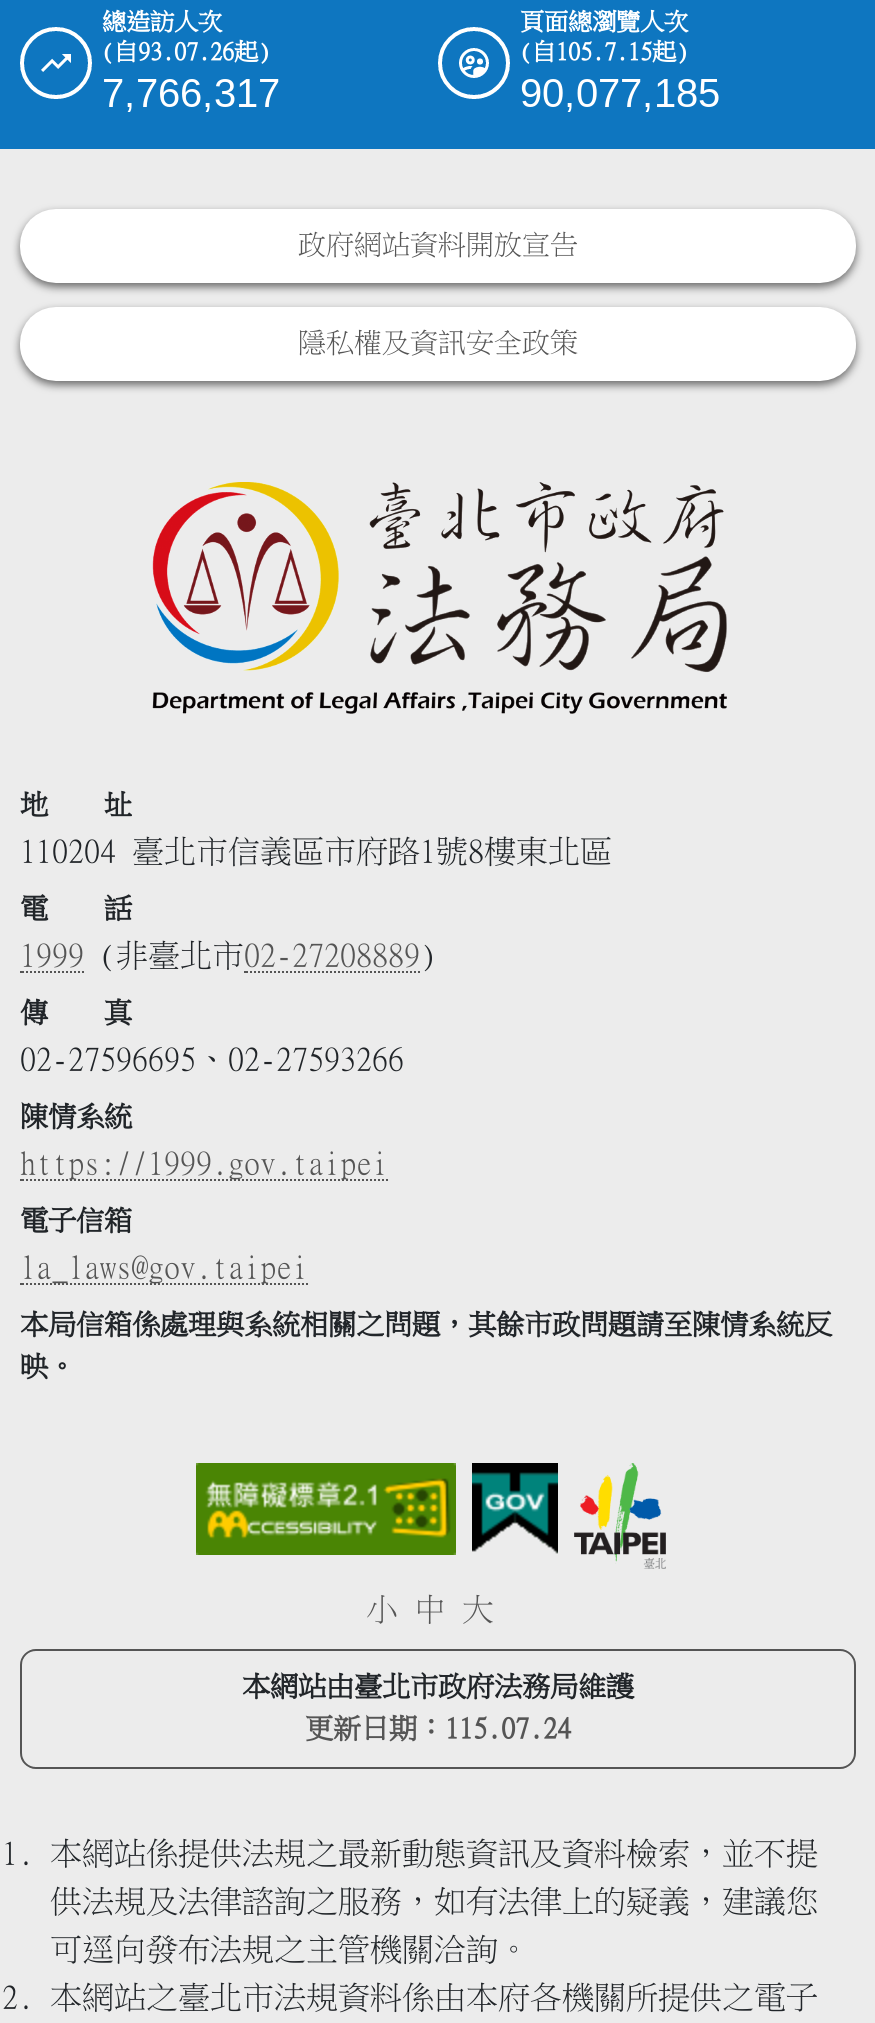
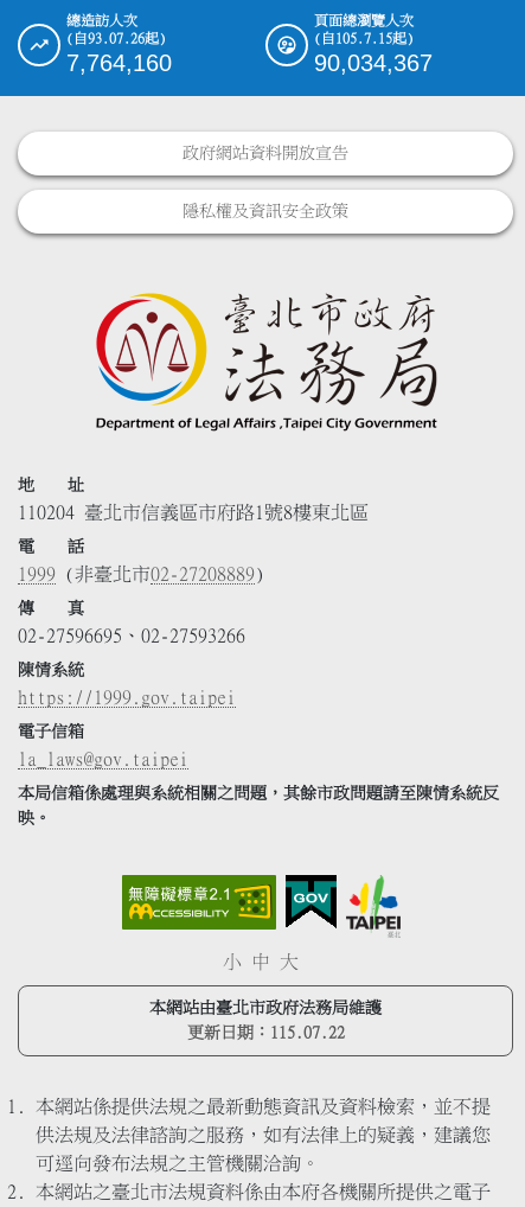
- 7,766,317
+ 7,764,160

- 90,077,185
+ 90,034,367

- 更新日期：115.07.24
+ 更新日期：115.07.22
